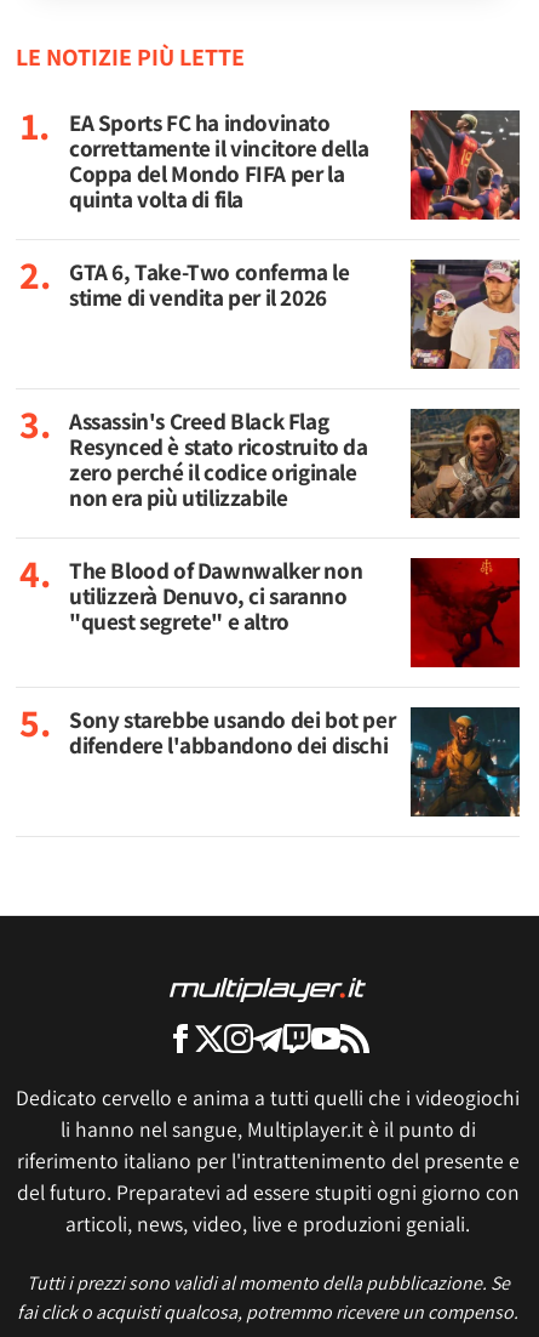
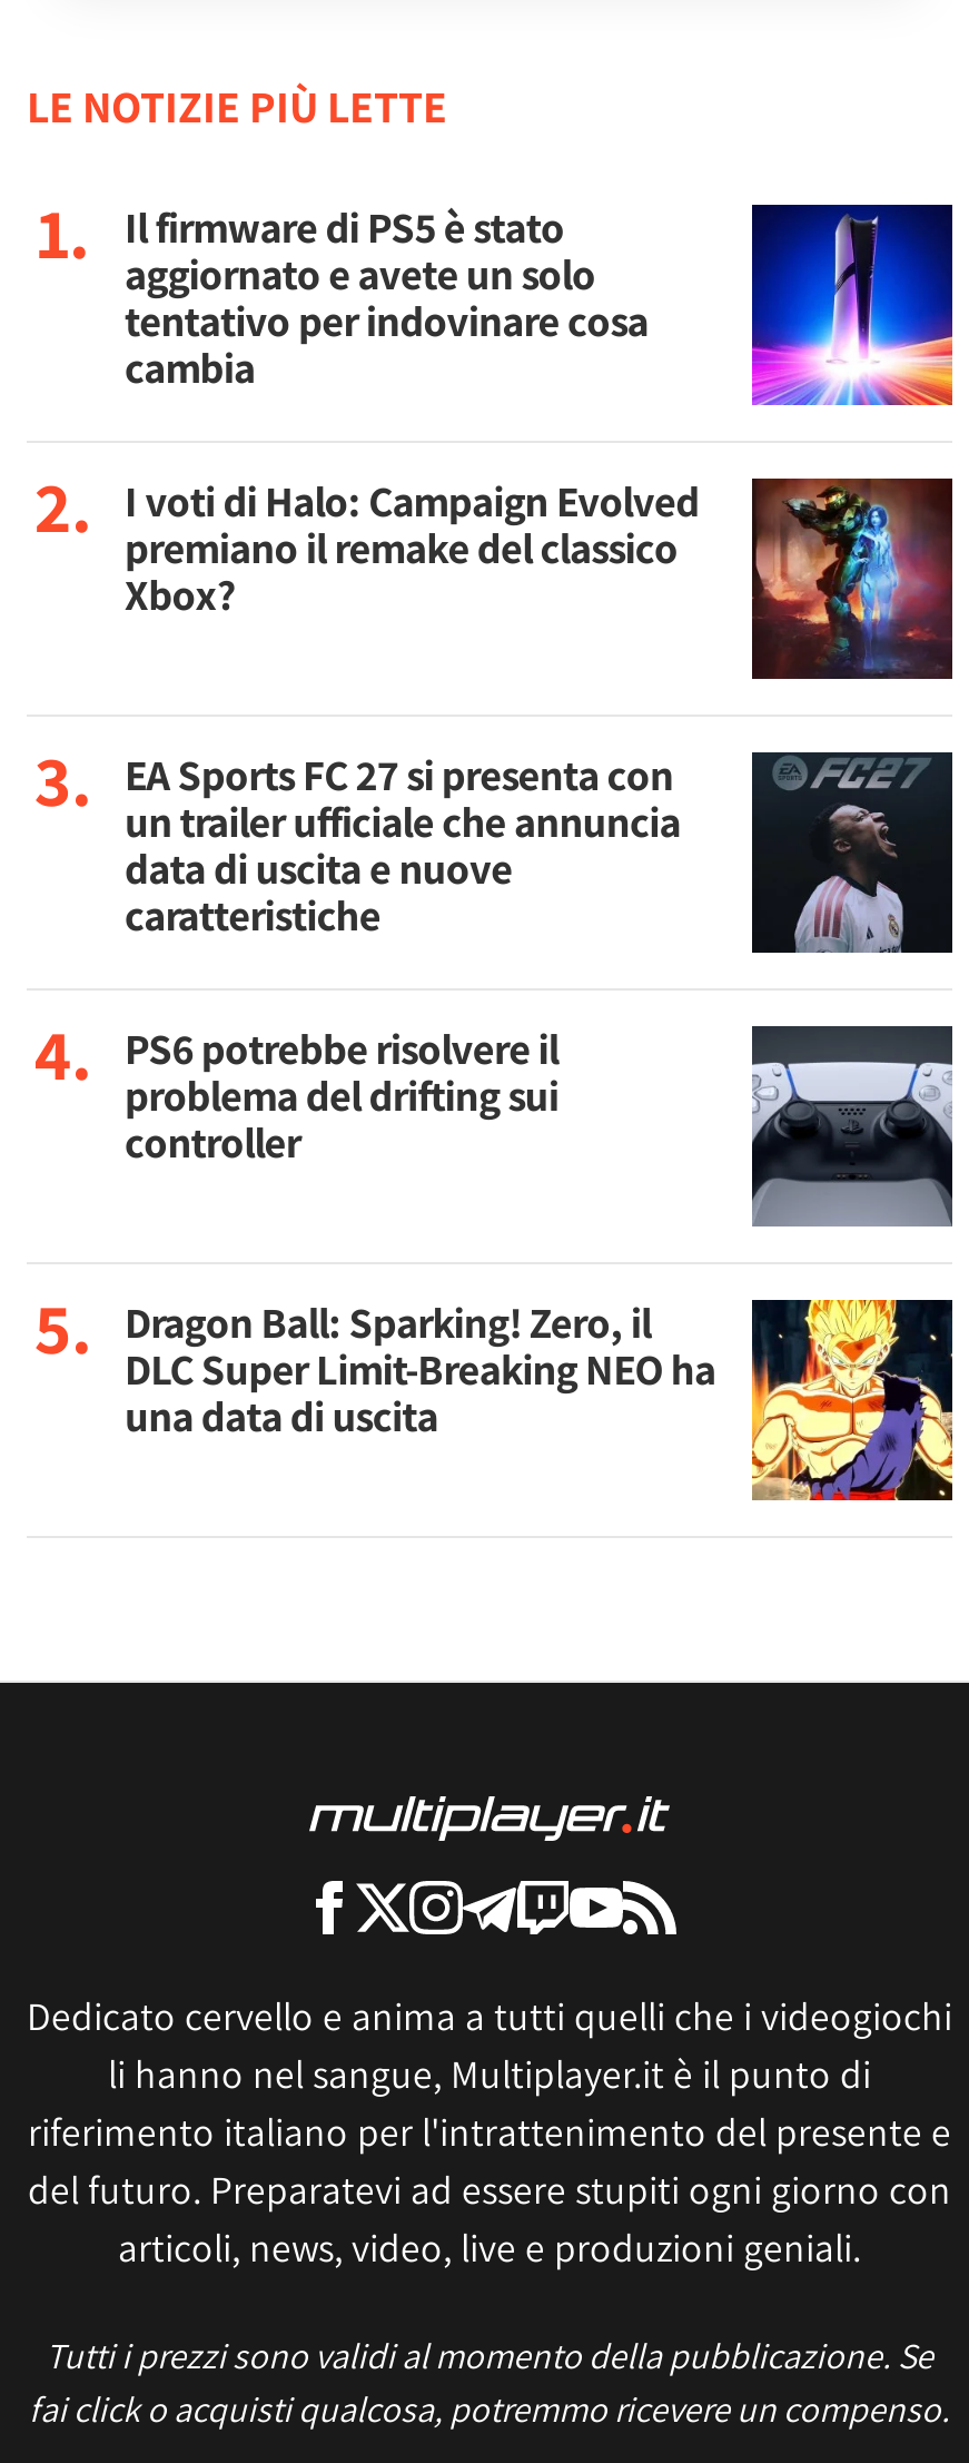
- EA Sports FC ha indovinato
- correttamente il vincitore della
- Coppa del Mondo FIFA per la
- quinta volta di fila
+ Il firmware di PS5 è stato
+ aggiornato e avete un solo
+ tentativo per indovinare cosa
+ cambia

- [image]
+ [image]

- GTA 6, Take-Two conferma le
- stime di vendita per il 2026
+ I voti di Halo: Campaign Evolved
+ premiano il remake del classico
+ Xbox?

- [image]
+ [image]

- [image]
- Assassin's Creed Black Flag
- Resynced è stato ricostruito da
- zero perché il codice originale
- non era più utilizzabile
+ [image]
+ EA Sports FC 27 si presenta con
+ un trailer ufficiale che annuncia
+ data di uscita e nuove
+ caratteristiche

- The Blood of Dawnwalker non
- utilizzerà Denuvo, ci saranno
- "quest segrete" e altro
+ PS6 potrebbe risolvere il
+ problema del drifting sui
+ controller

- [image]
+ [image]

- [image]
- Sony starebbe usando dei bot per
- difendere l'abbandono dei dischi
+ [image]
+ Dragon Ball: Sparking! Zero, il
+ DLC Super Limit-Breaking NEO ha
+ una data di uscita
